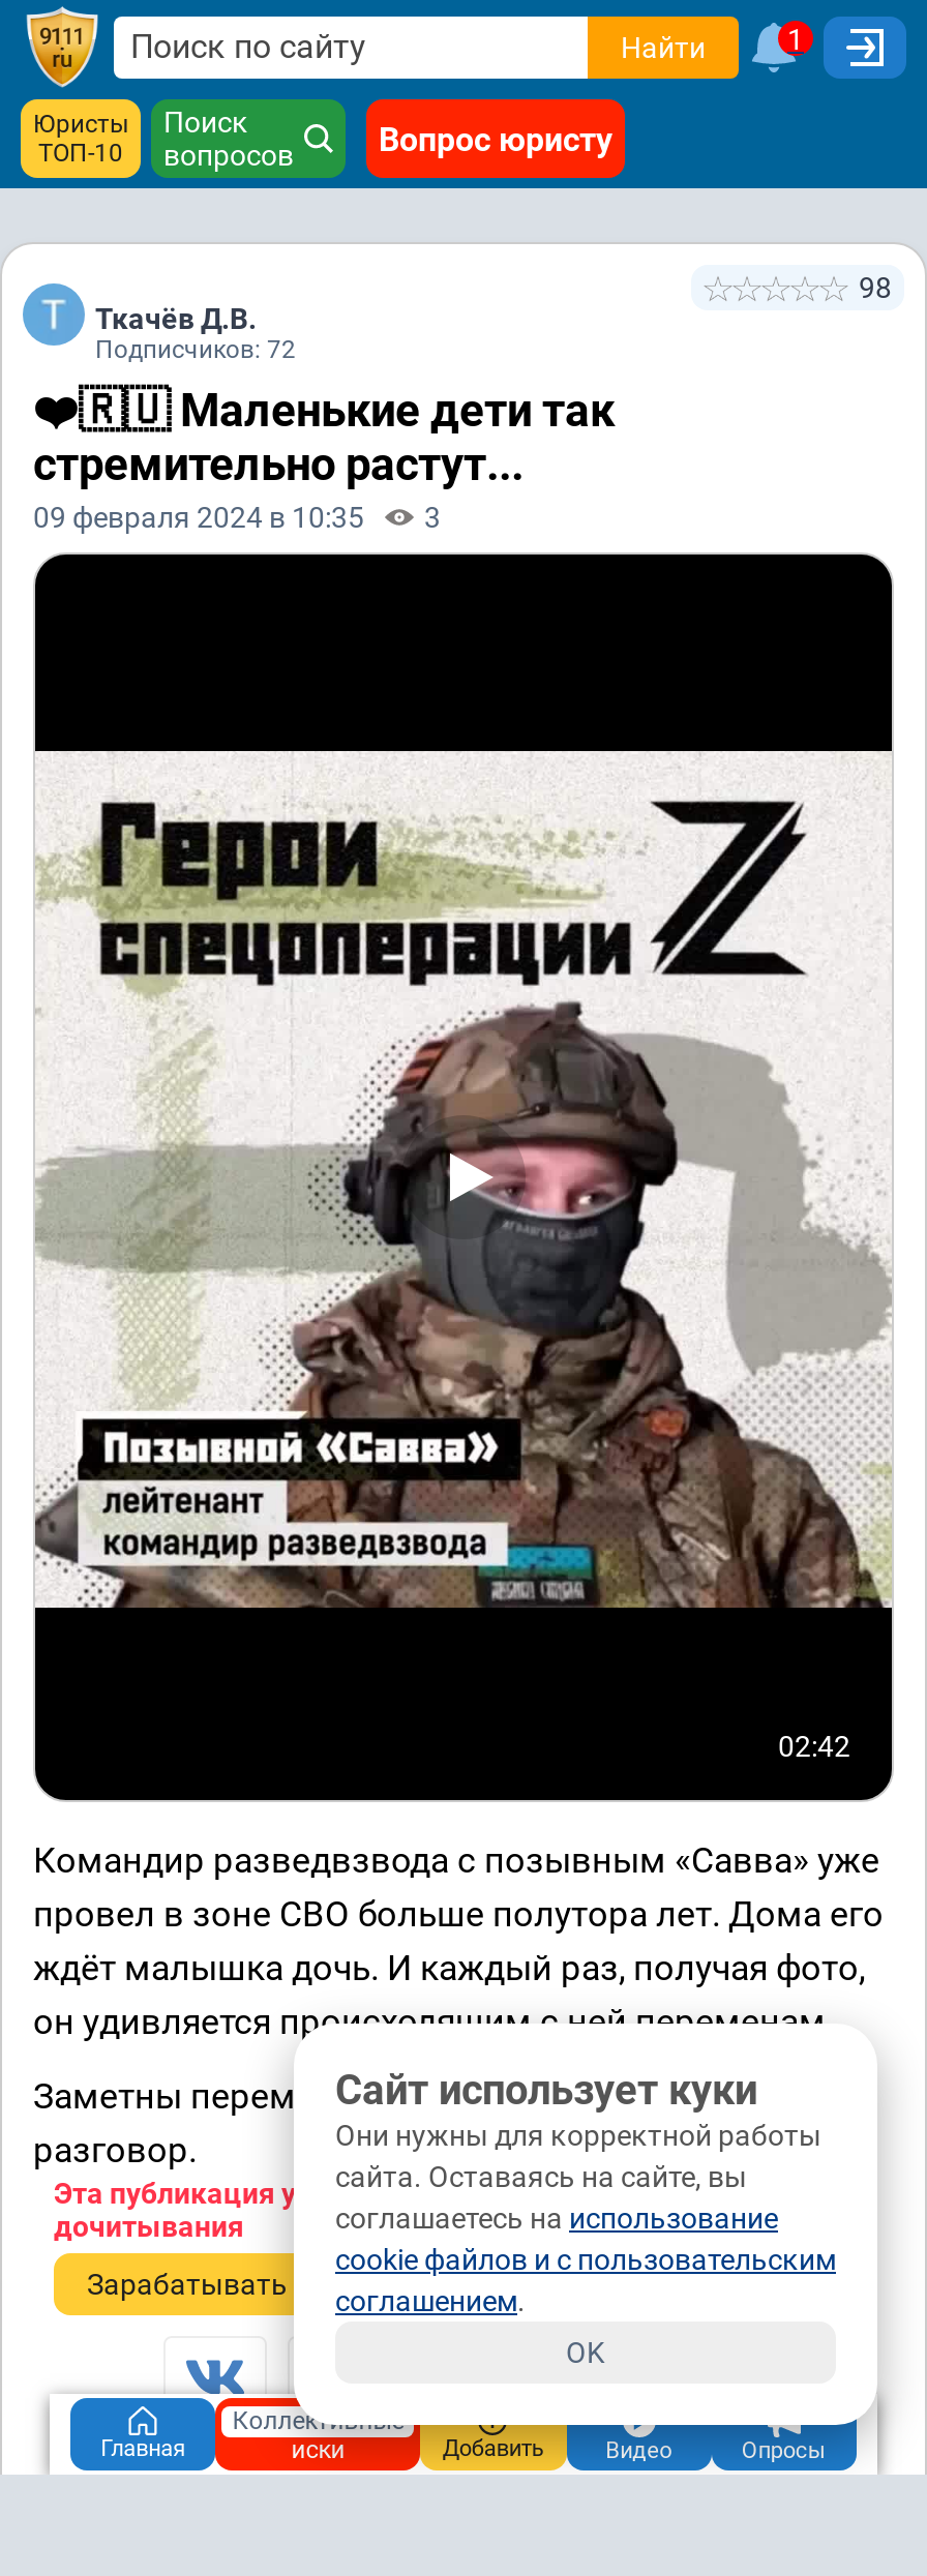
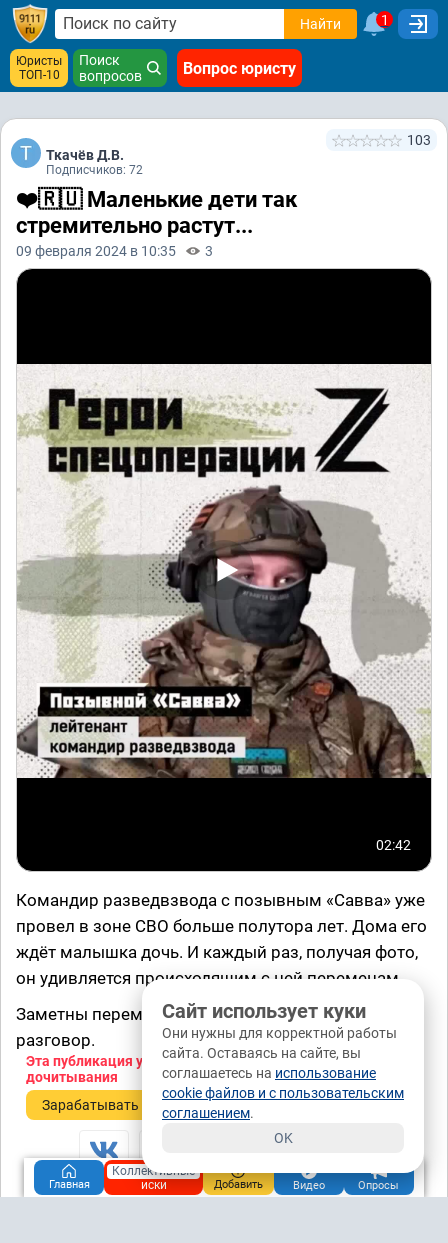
- 98
+ 103
